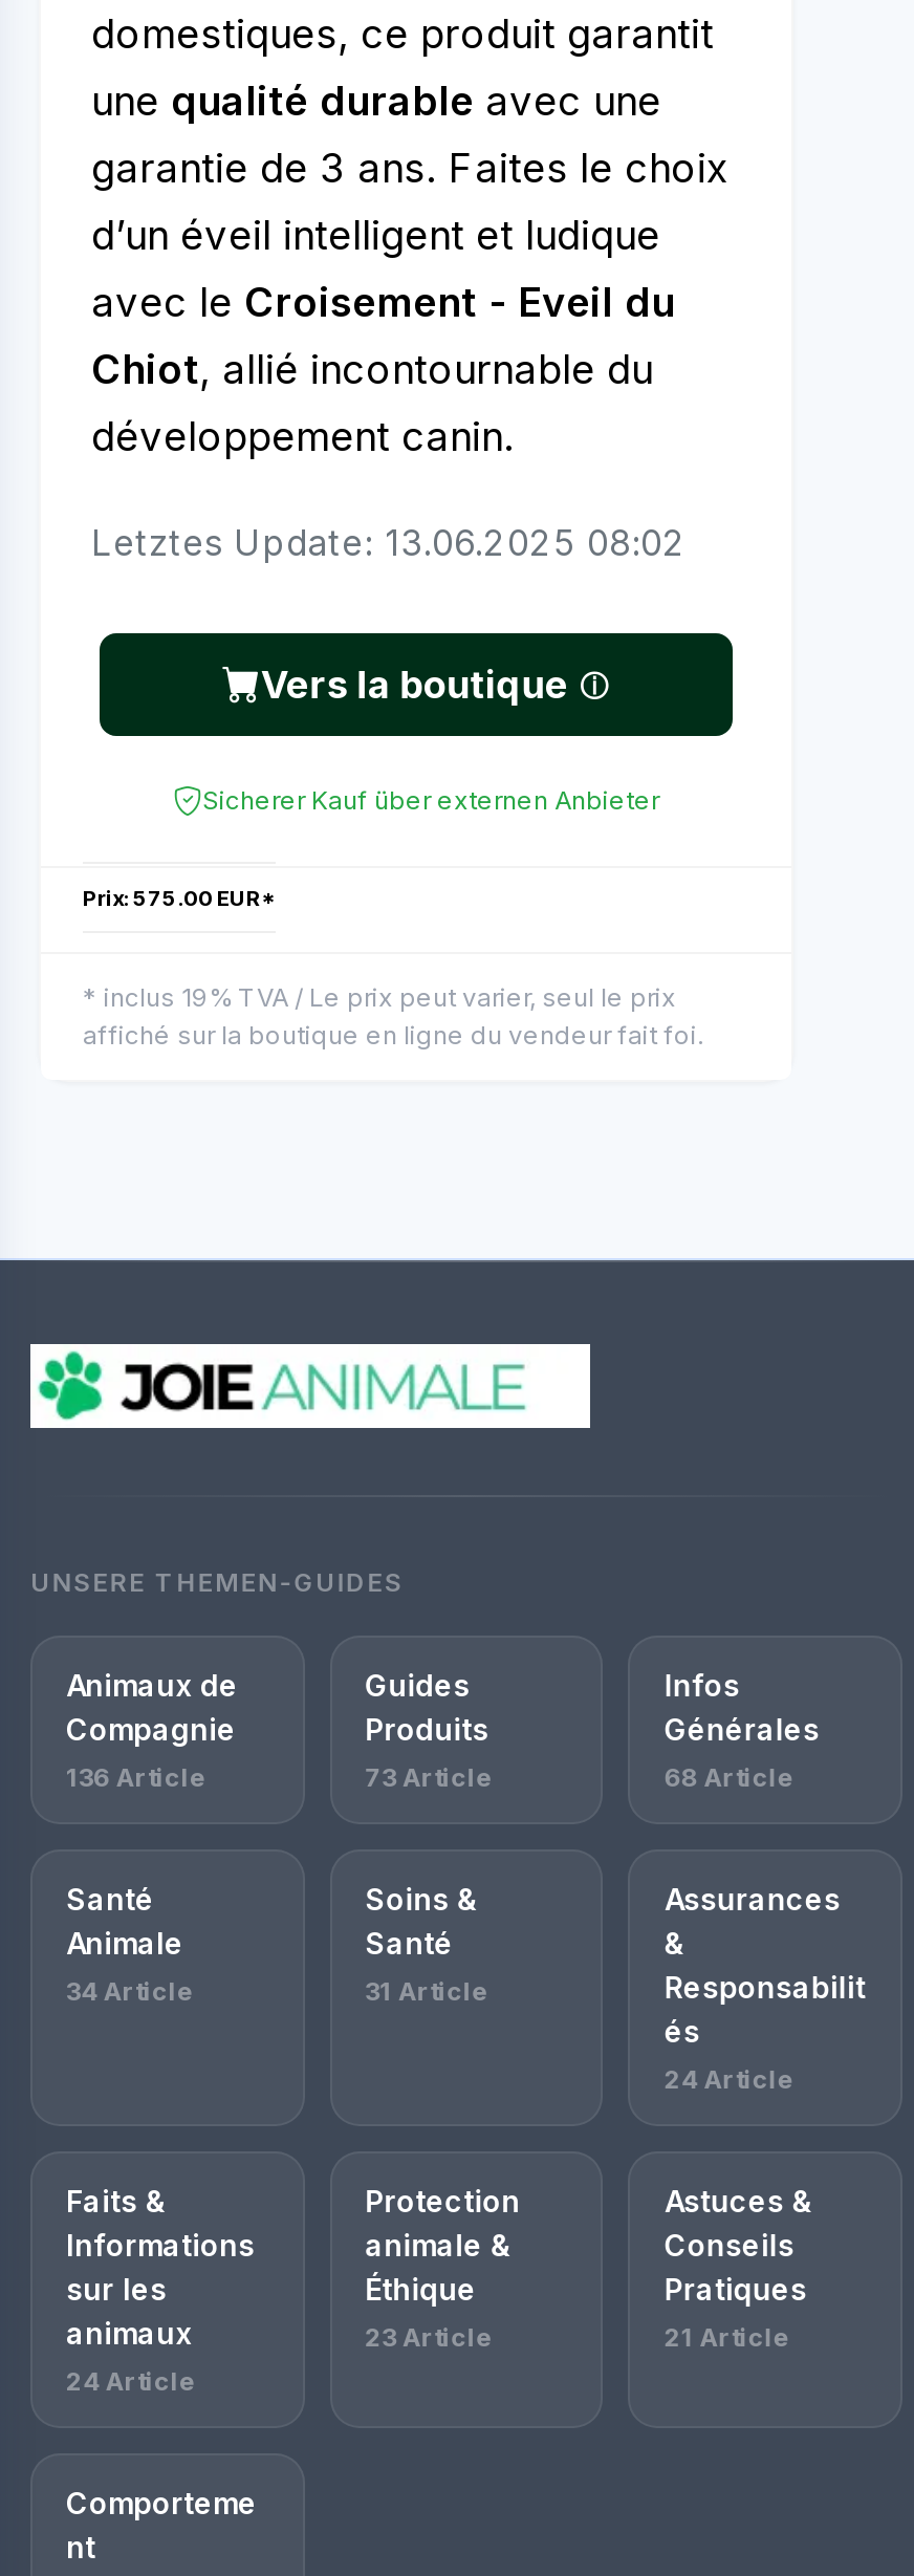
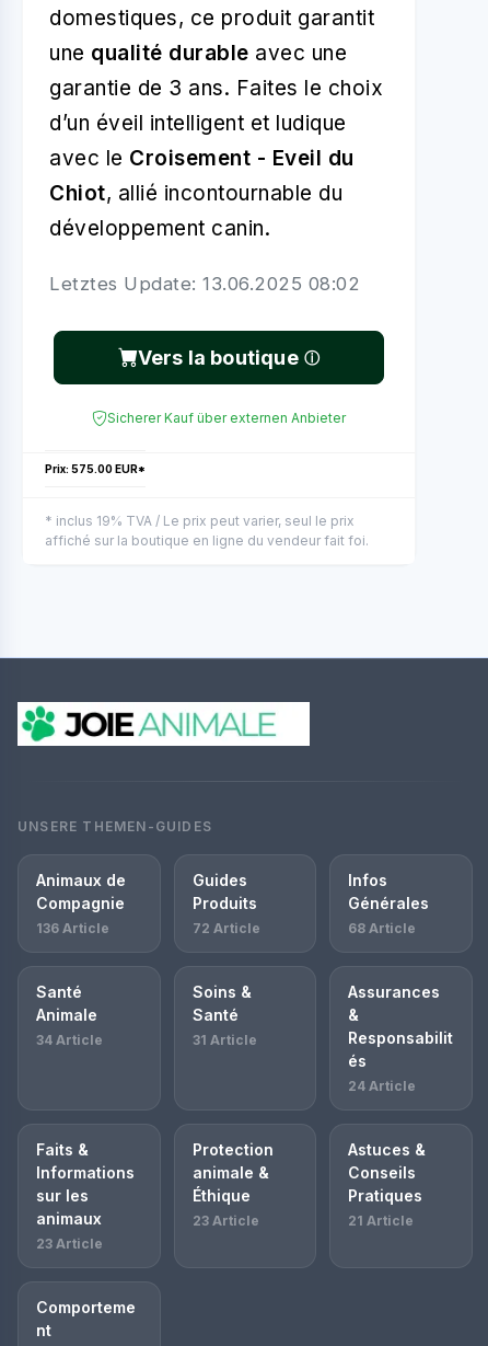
- 73 Article
+ 72 Article

- 24 Article
+ 23 Article
